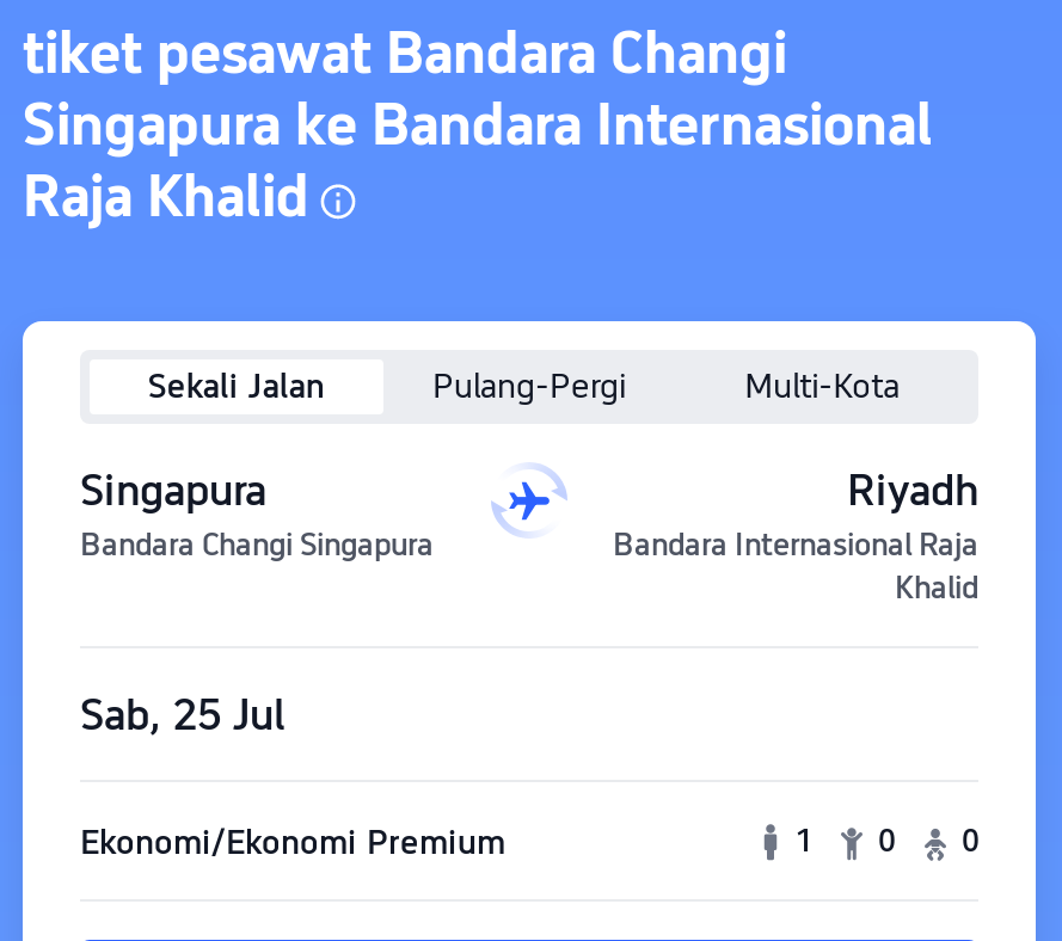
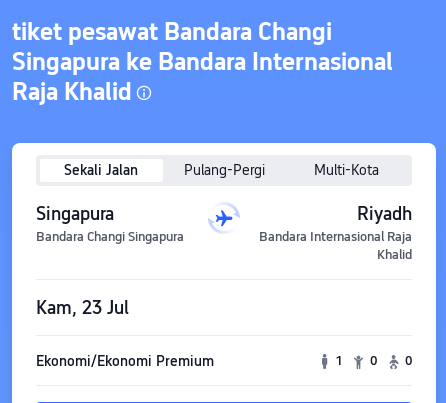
- Sab, 25 Jul
+ Kam, 23 Jul
